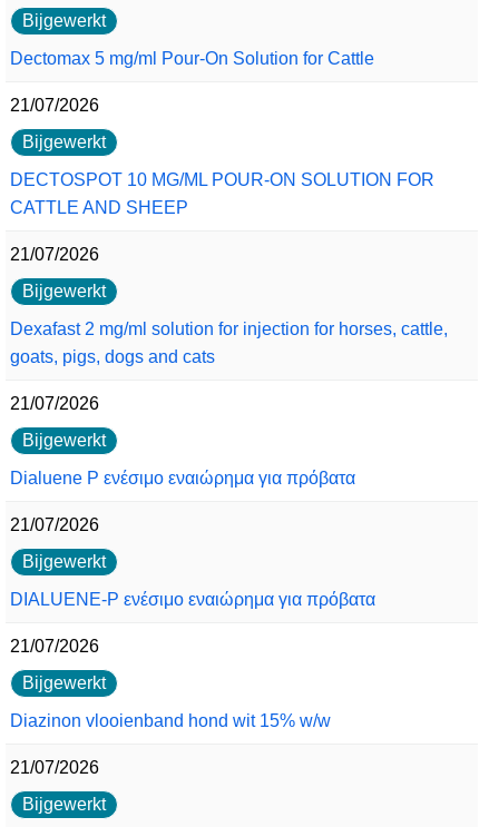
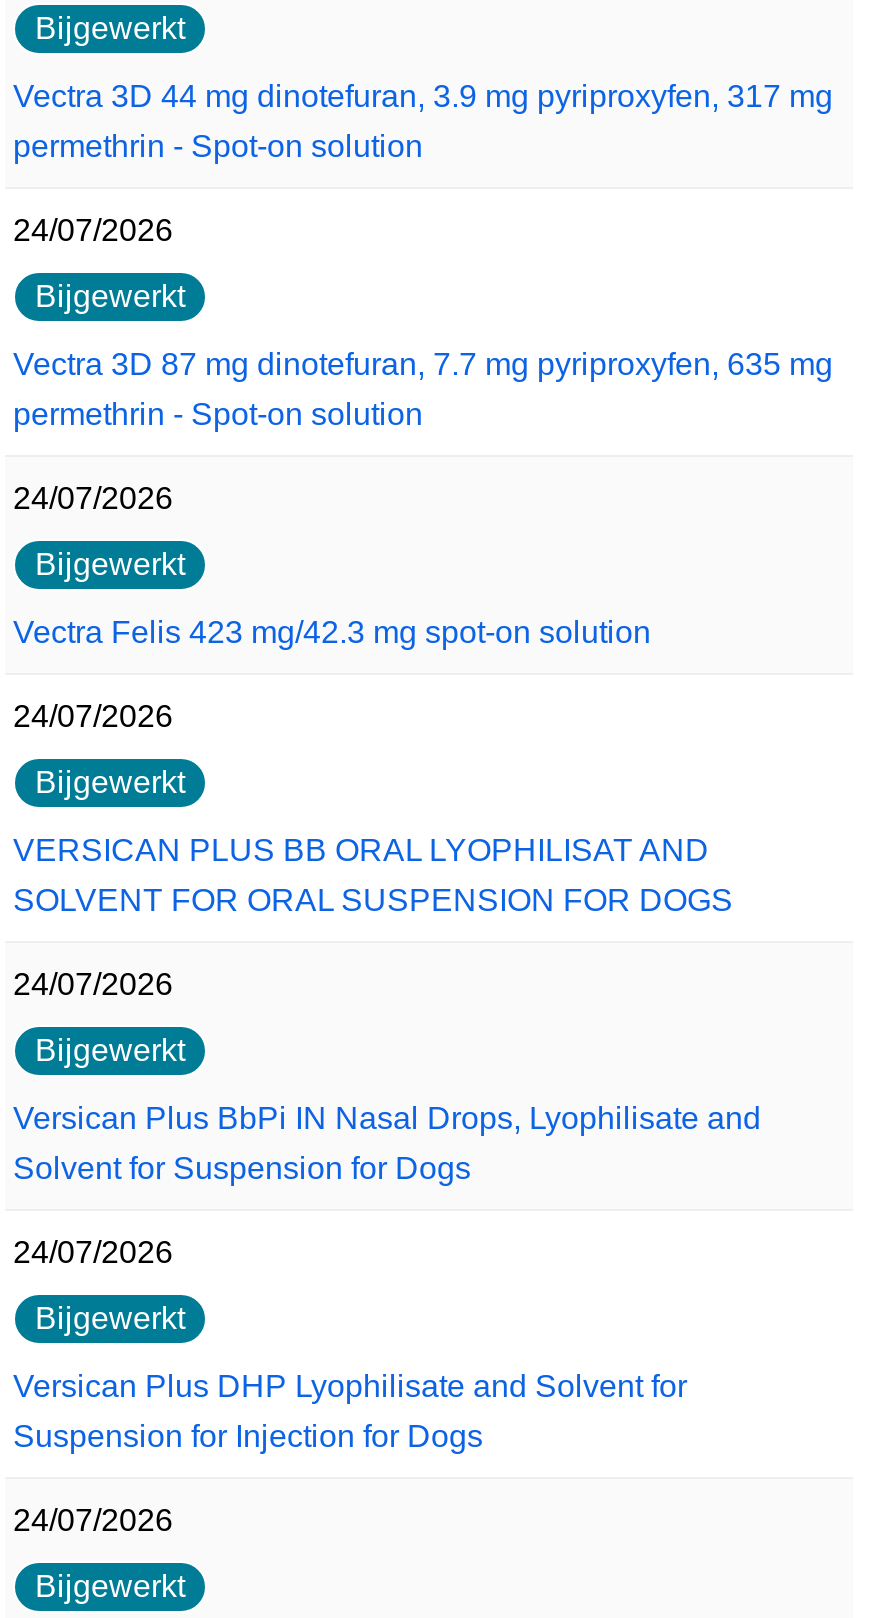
- Dectomax 5 mg/ml Pour-On Solution for Cattle
- 21/07/2026
+ Vectra 3D 44 mg dinotefuran, 3.9 mg pyriproxyfen, 317 mg
+ permethrin - Spot-on solution
+ 24/07/2026

- DECTOSPOT 10 MG/ML POUR-ON SOLUTION FOR
+ Vectra 3D 87 mg dinotefuran, 7.7 mg pyriproxyfen, 635 mg

- CATTLE AND SHEEP
+ permethrin - Spot-on solution

- 21/07/2026
+ 24/07/2026

- Dexafast 2 mg/ml solution for injection for horses, cattle,
- goats, pigs, dogs and cats
- 21/07/2026
+ Vectra Felis 423 mg/42.3 mg spot-on solution
+ 24/07/2026

- Dialuene P ενέσιμο εναιώρημα για πρόβατα
- 21/07/2026
+ VERSICAN PLUS BB ORAL LYOPHILISAT AND
+ SOLVENT FOR ORAL SUSPENSION FOR DOGS
+ 24/07/2026

- DIALUENE-P ενέσιμο εναιώρημα για πρόβατα
- 21/07/2026
+ Versican Plus BbPi IN Nasal Drops, Lyophilisate and
+ Solvent for Suspension for Dogs
+ 24/07/2026

- Diazinon vlooienband hond wit 15% w/w
- 21/07/2026
+ Versican Plus DHP Lyophilisate and Solvent for
+ Suspension for Injection for Dogs
+ 24/07/2026
